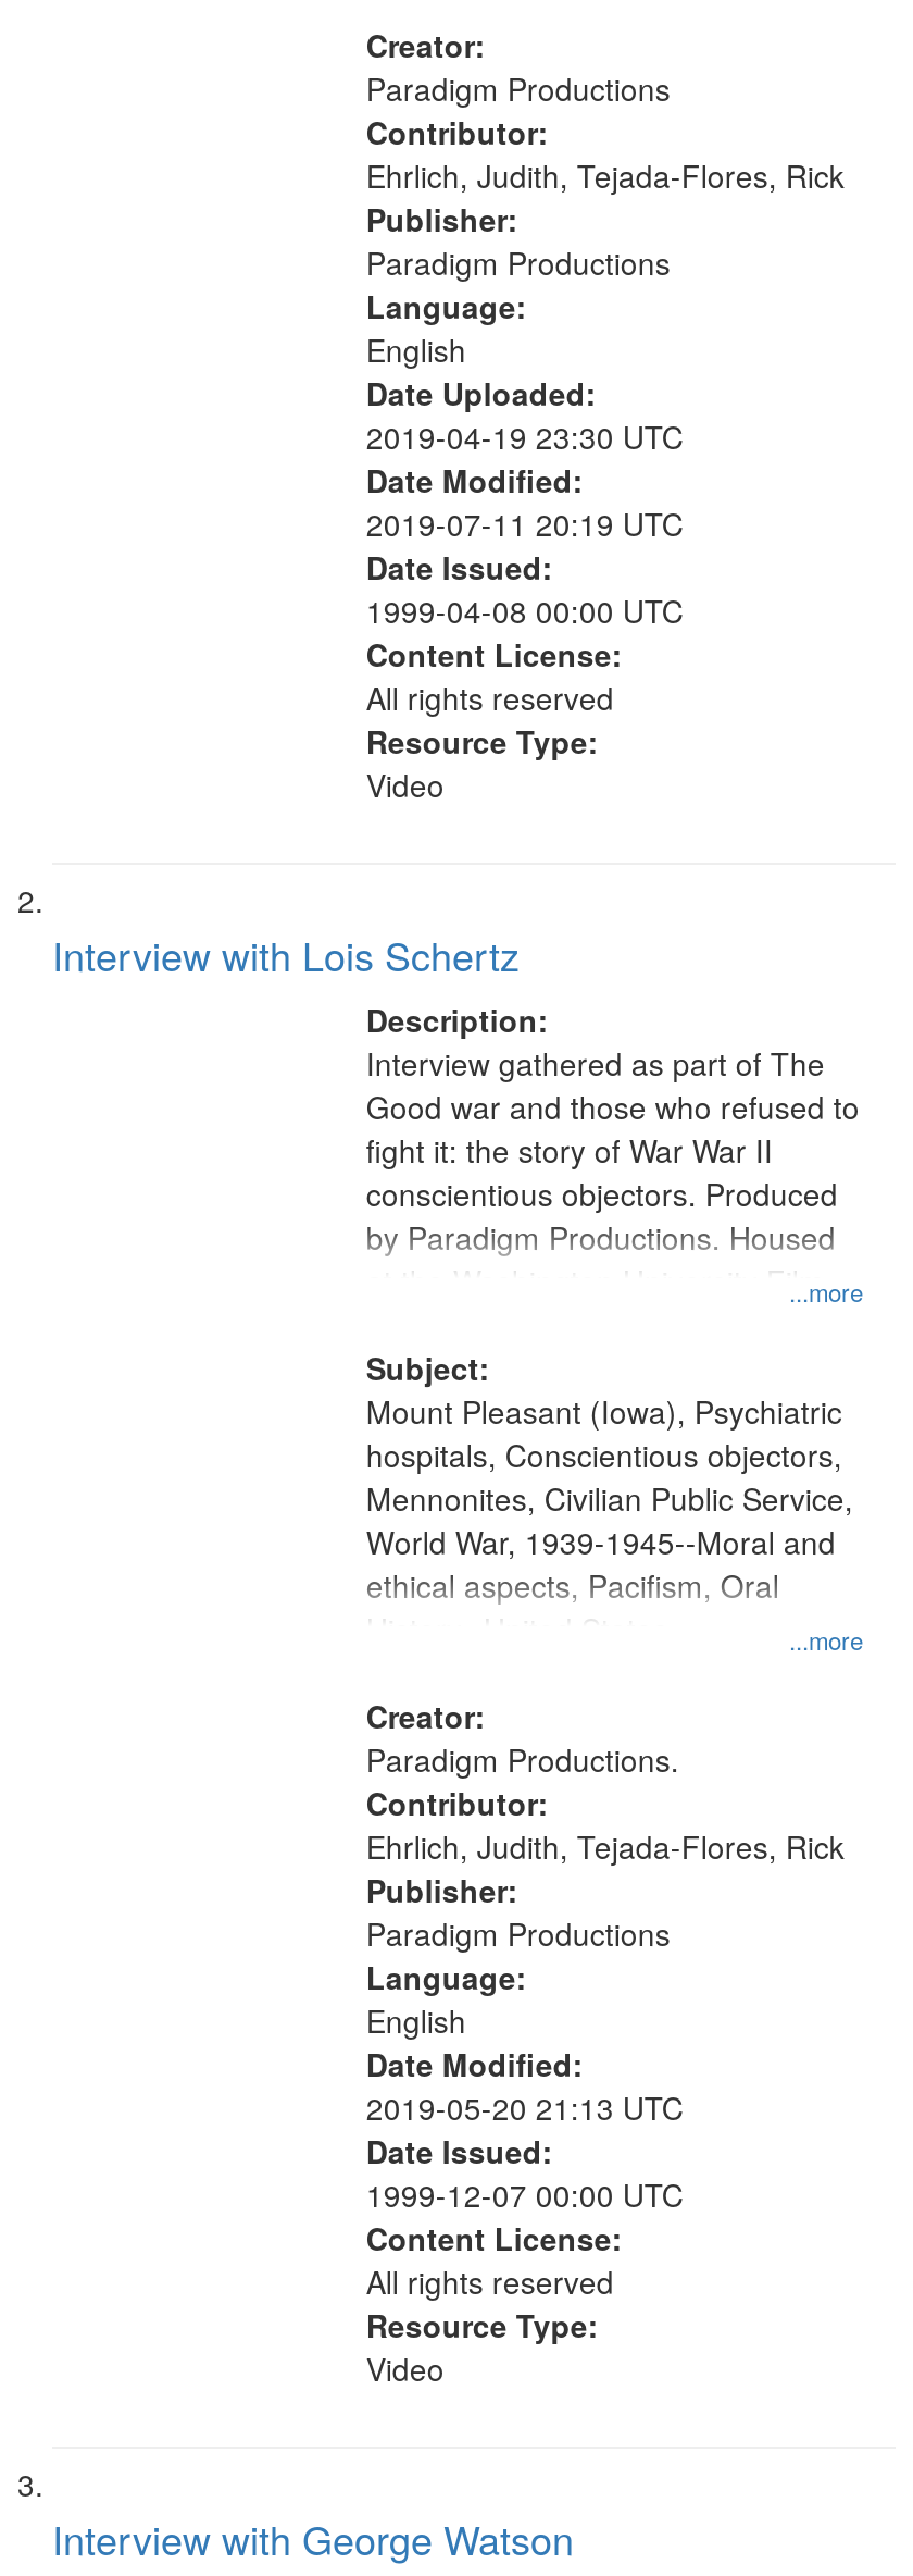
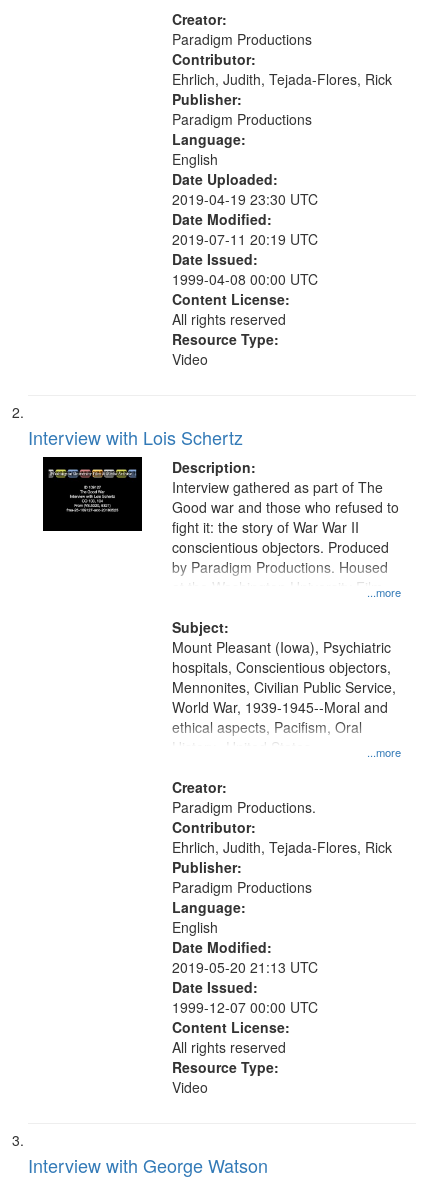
+ [image]
